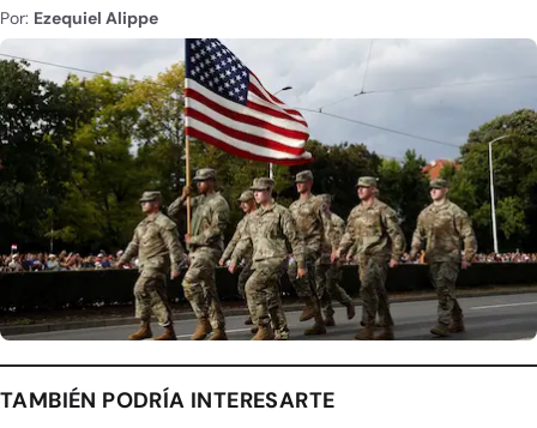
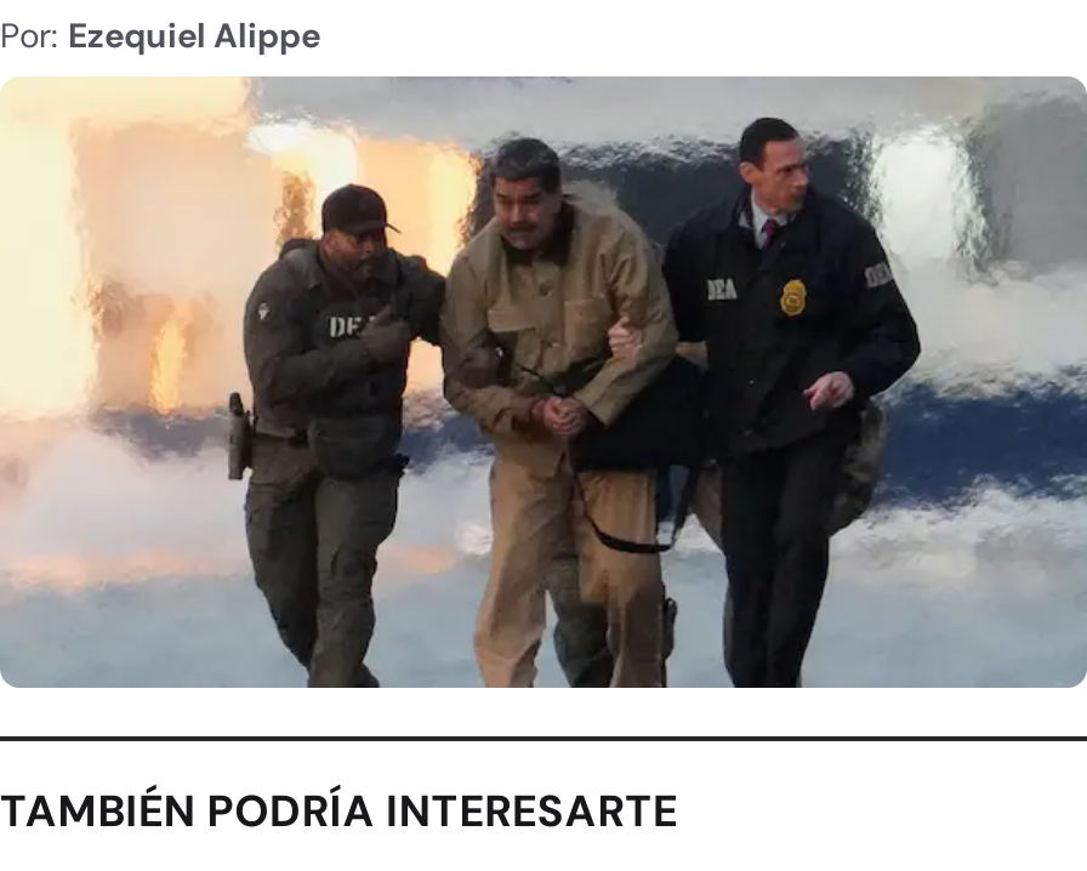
- [image]
+ [image]
